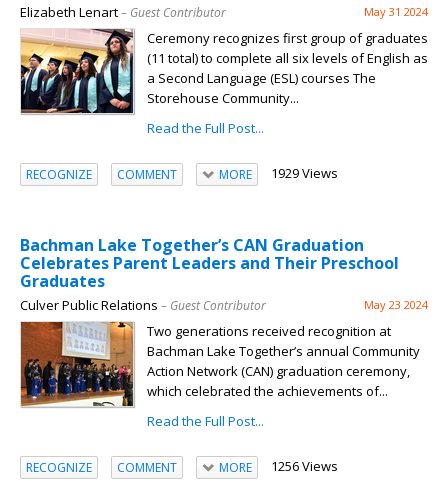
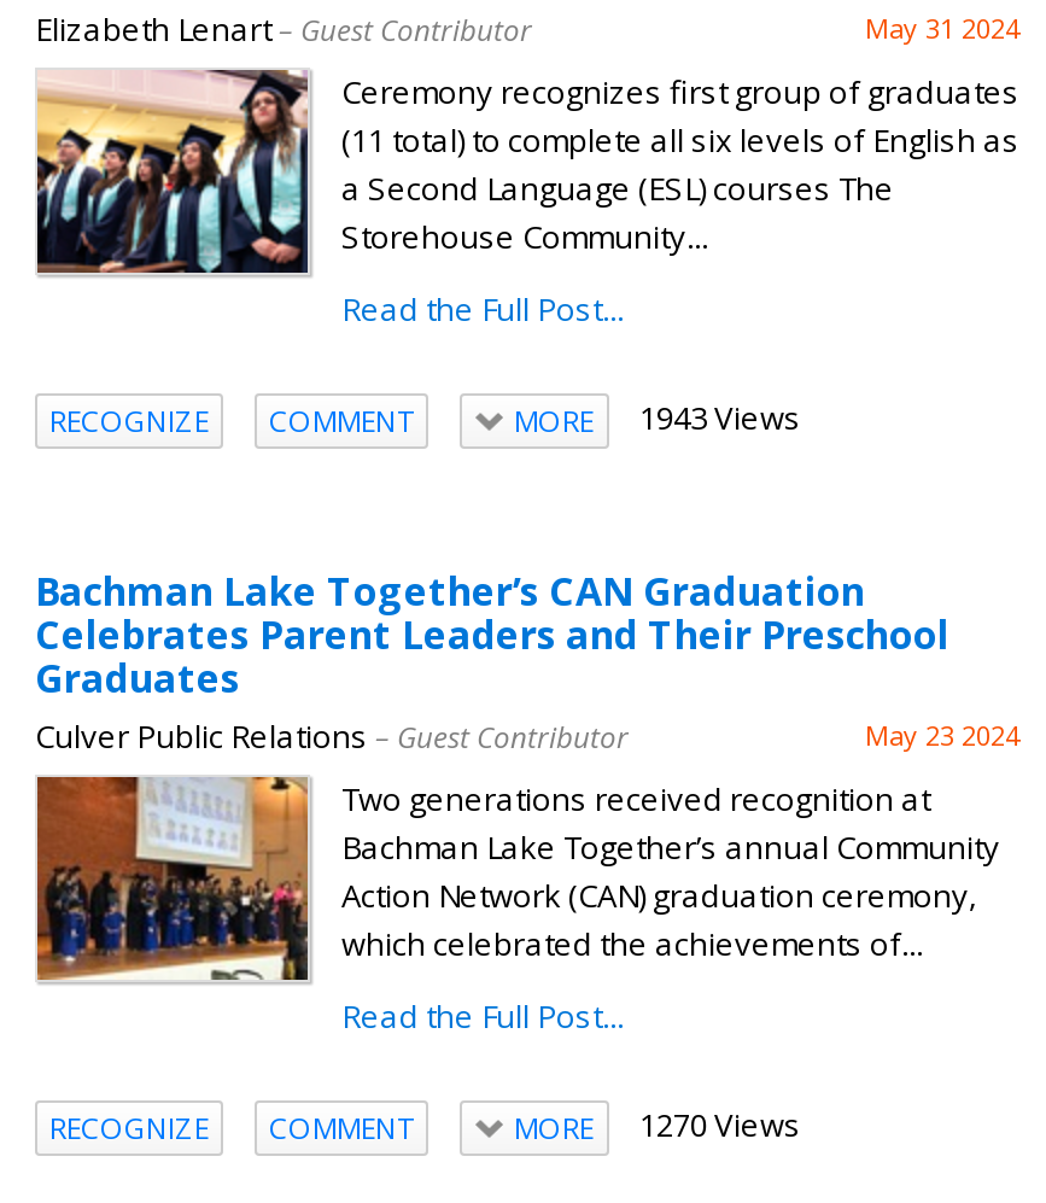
- MORE 1929 Views
+ MORE 1943 Views

- MORE 1256 Views
+ MORE 1270 Views
